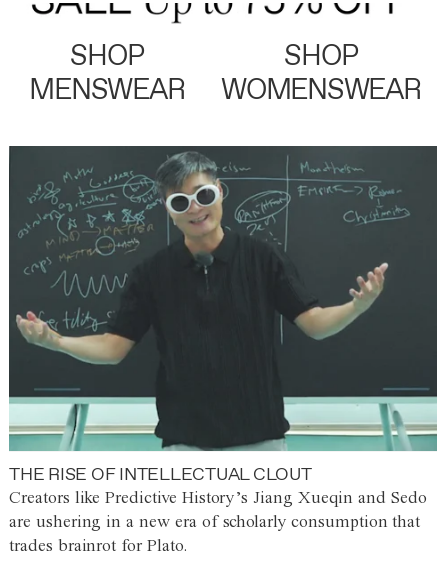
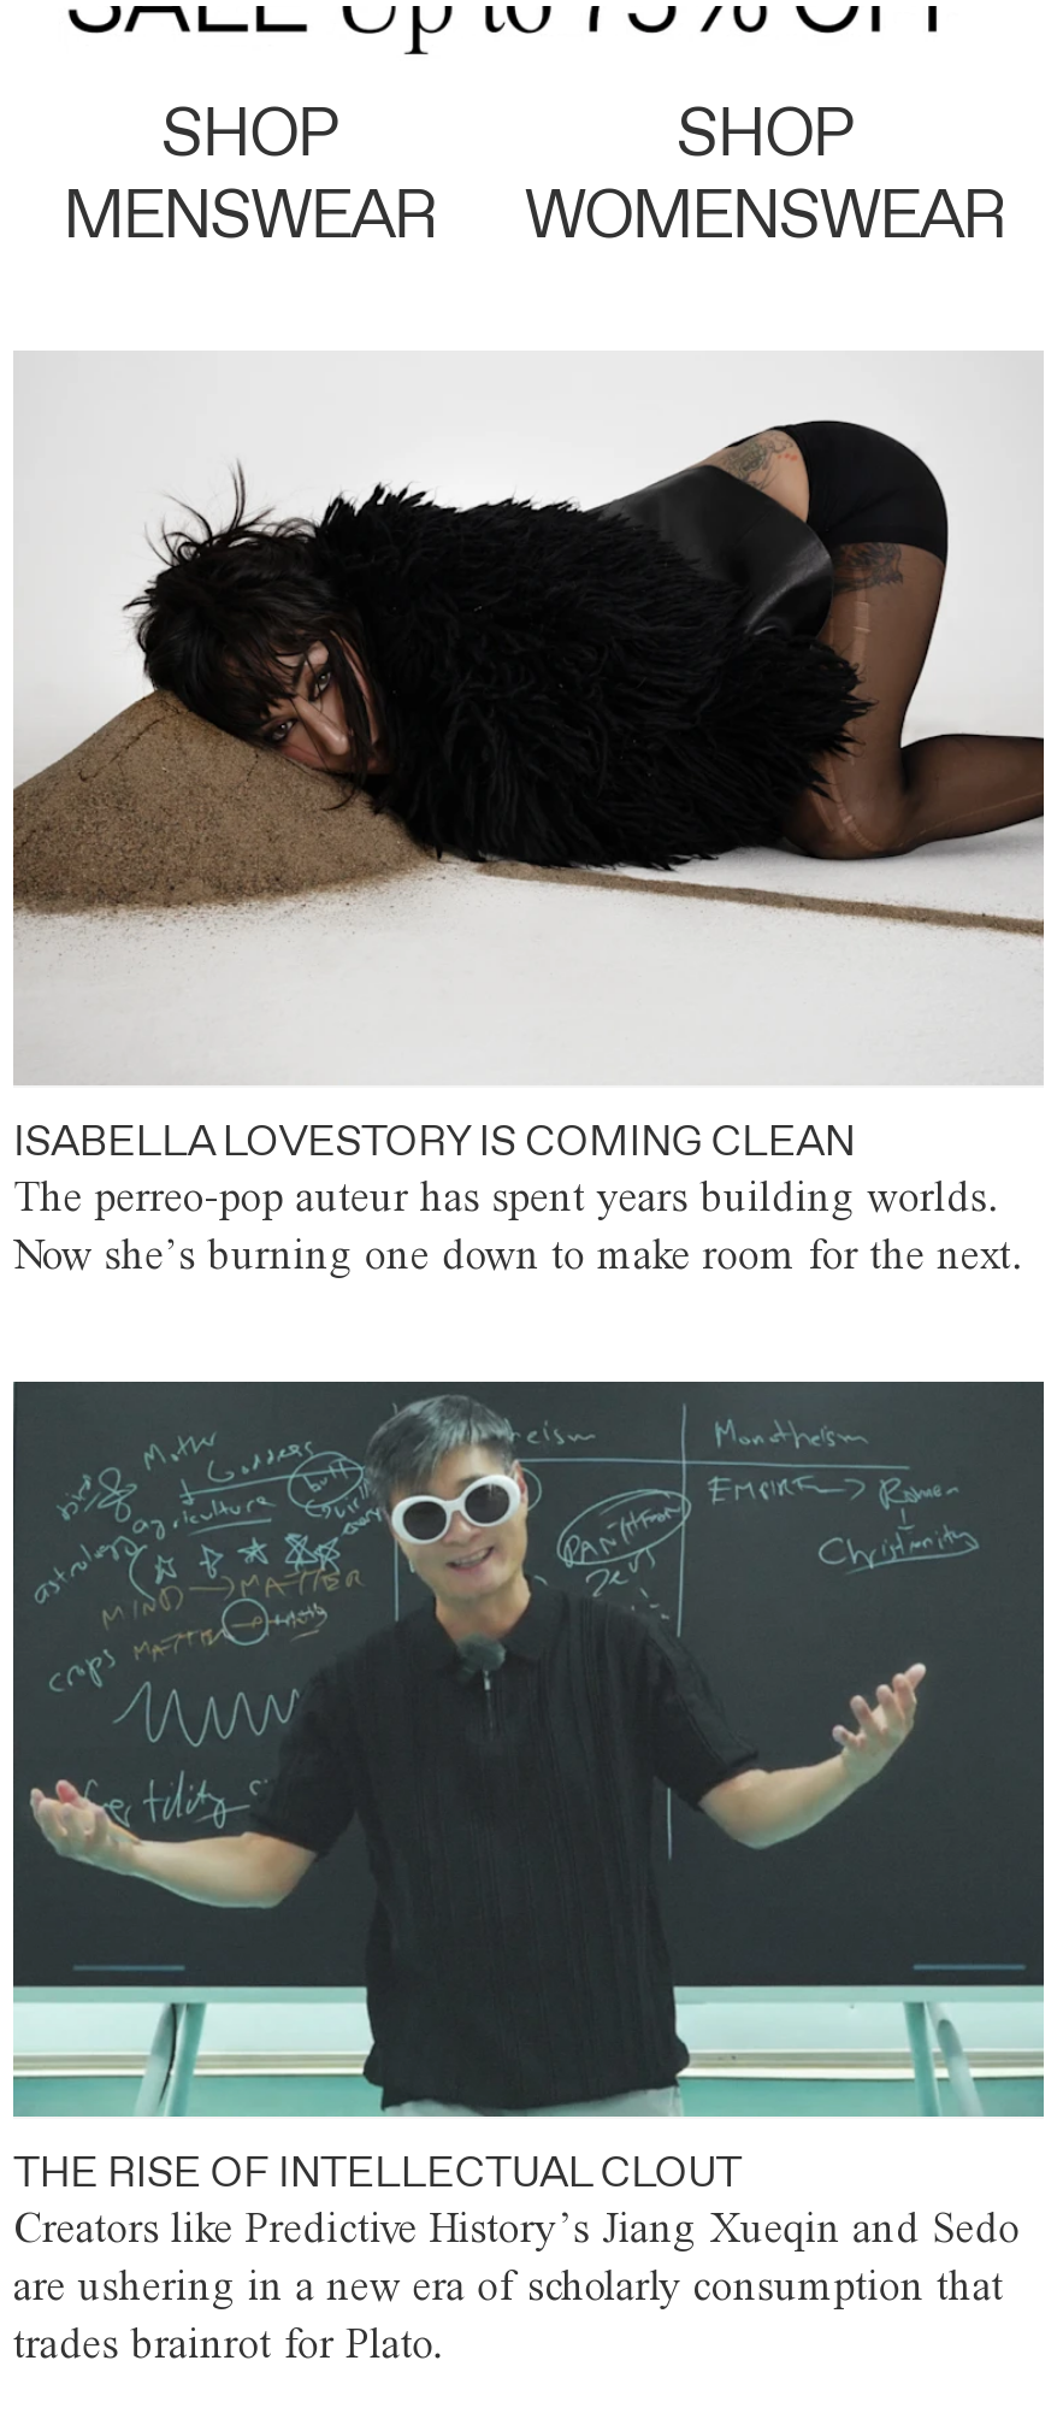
+ [image]
+ ISABELLA LOVESTORY IS COMING CLEAN
+ The perreo-pop auteur has spent years building worlds.
+ Now she’s burning one down to make room for the next.
